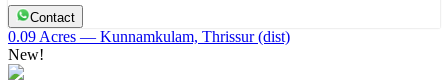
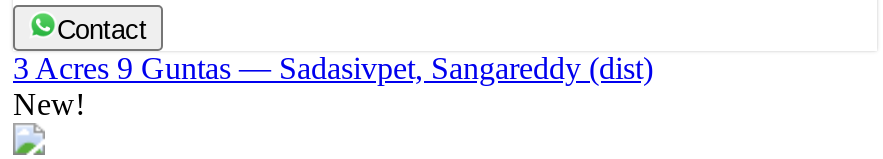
- 0.09 Acres — Kunnamkulam, Thrissur (dist)
+ 3 Acres 9 Guntas — Sadasivpet, Sangareddy (dist)
